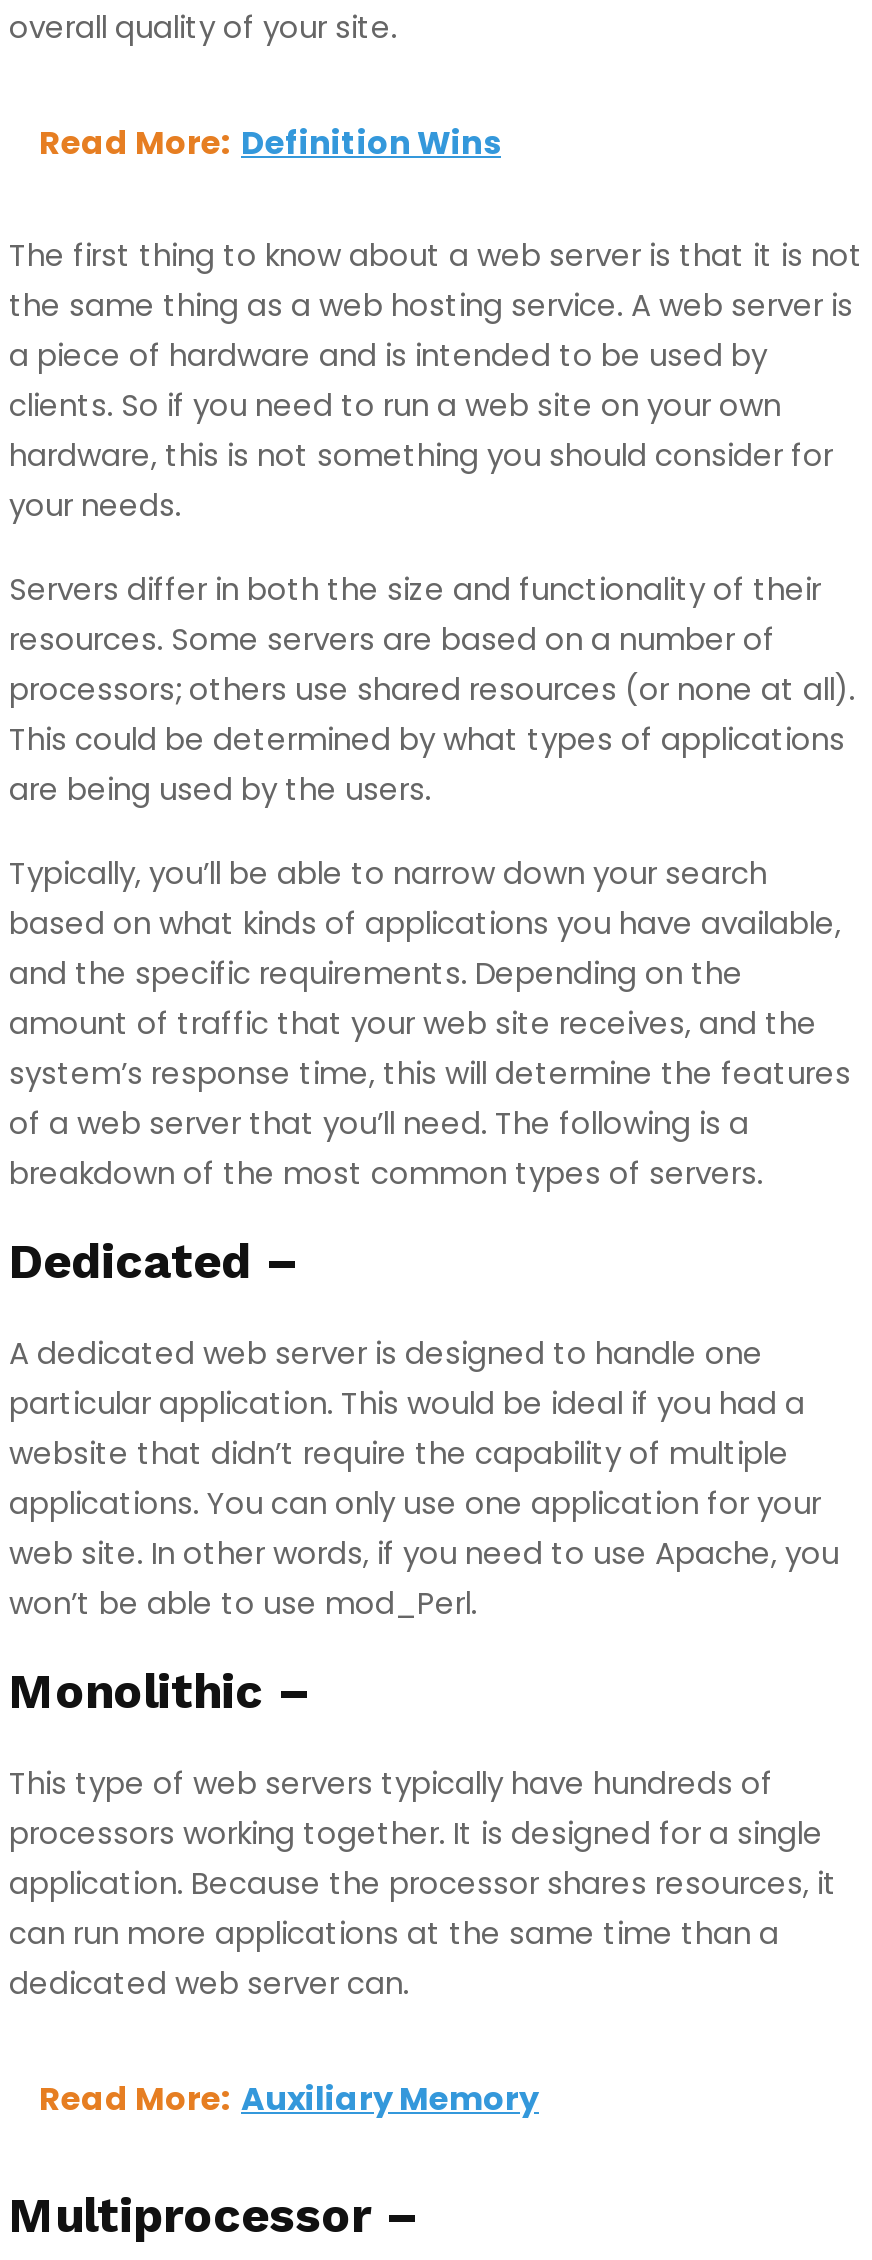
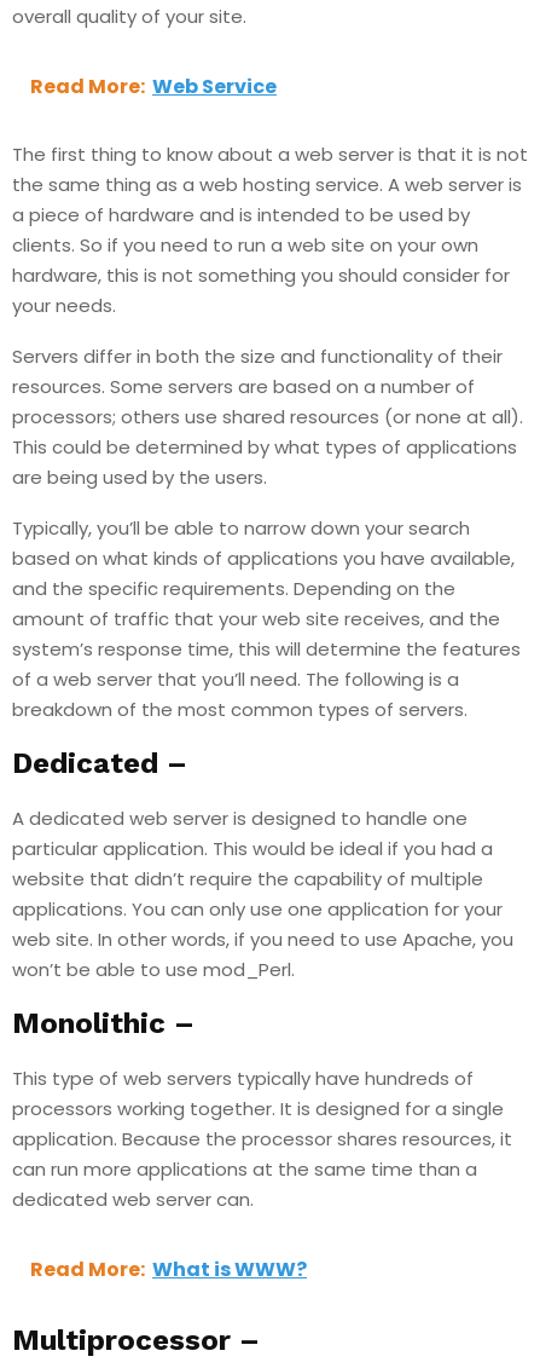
- Read More: Definition Wins
+ Read More: Web Service

- Read More: Auxiliary Memory
+ Read More: What is WWW?
